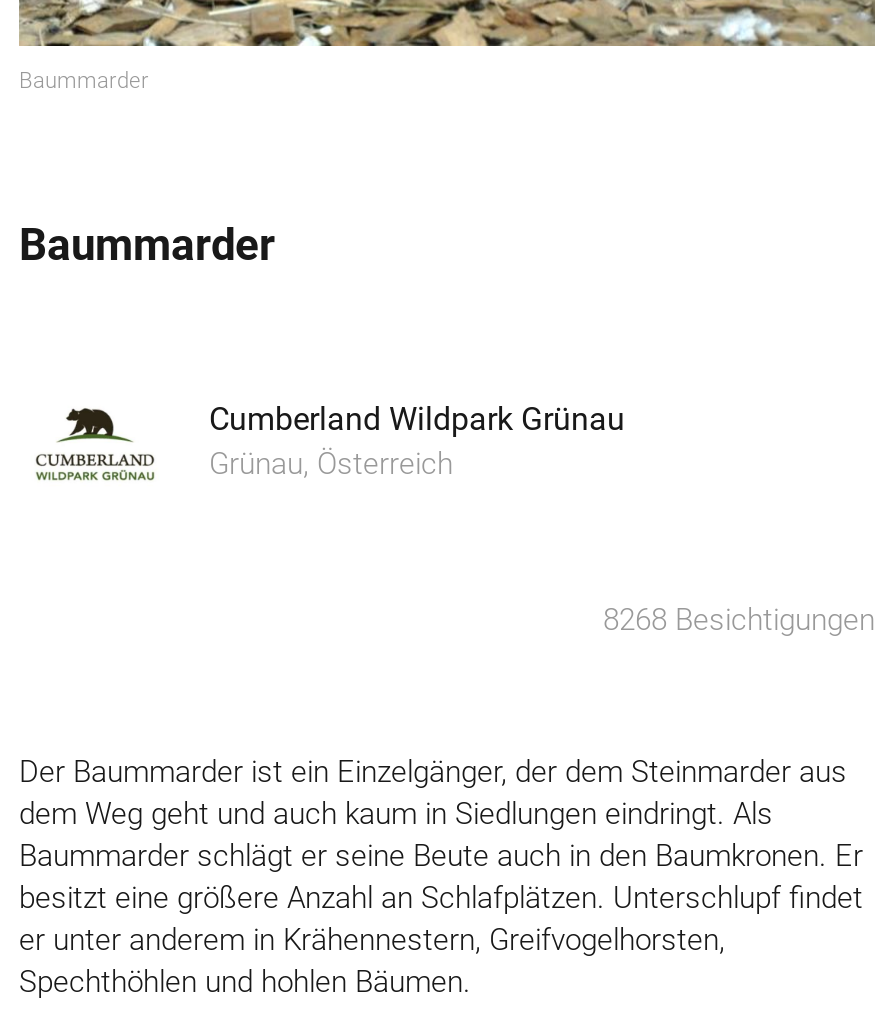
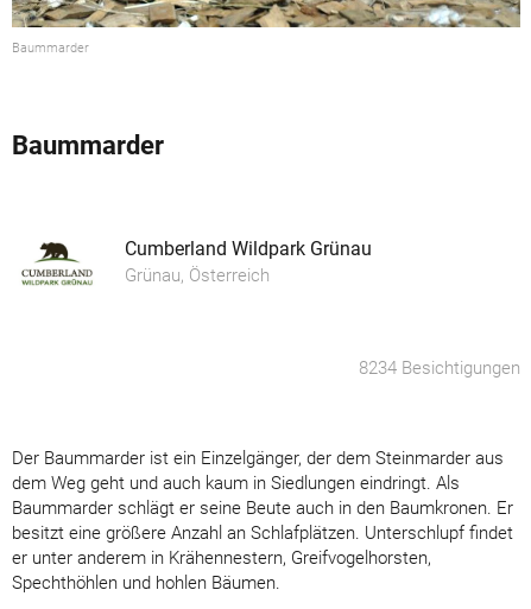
- 8268 Besichtigungen
+ 8234 Besichtigungen
